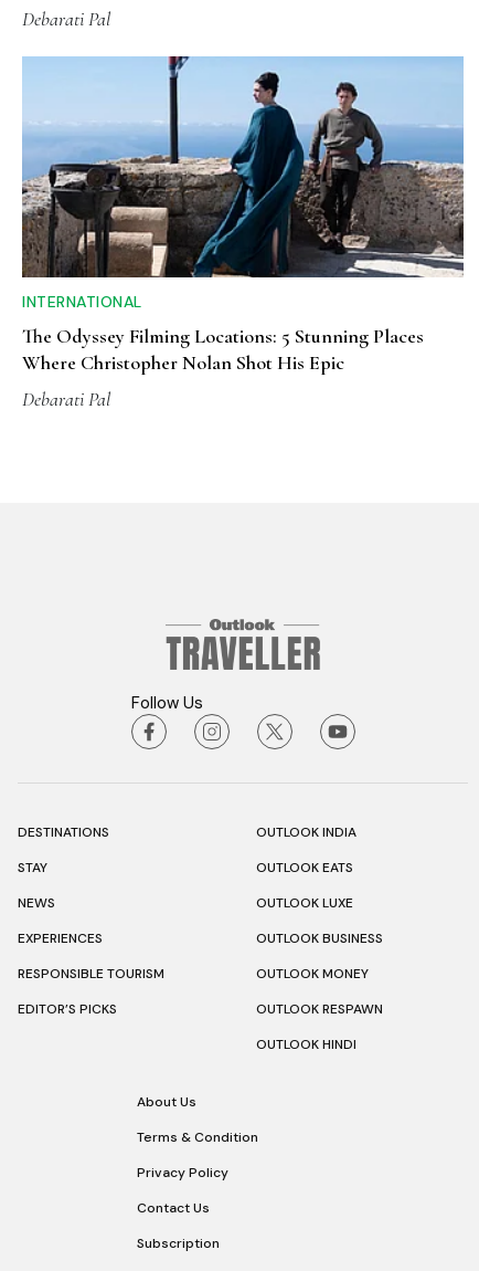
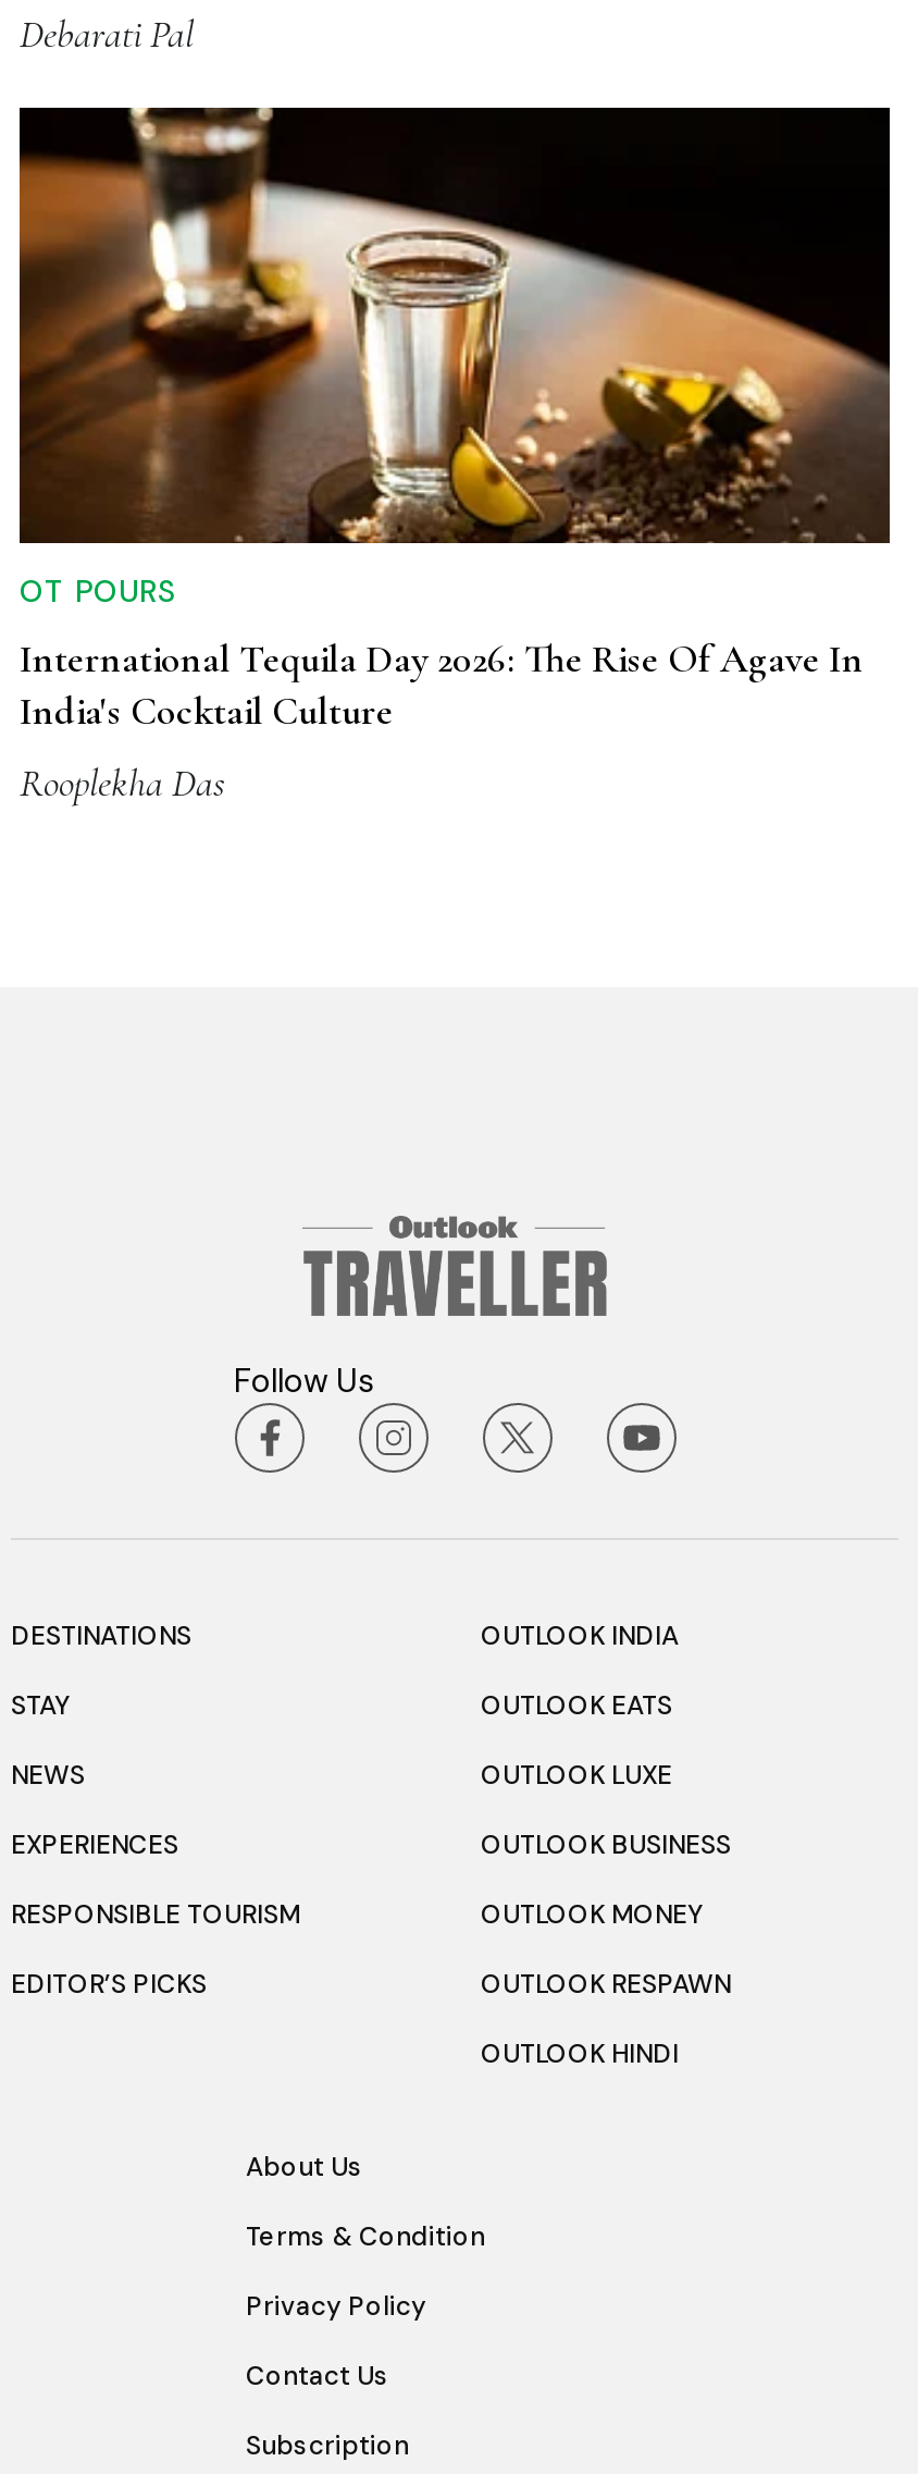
- [image]
- INTERNATIONAL
+ [image]
+ OT POURS

- The Odyssey Filming Locations: 5 Stunning Places
- Where Christopher Nolan Shot His Epic
+ International Tequila Day 2026: The Rise Of Agave In
+ India's Cocktail Culture

- Debarati Pal
+ Rooplekha Das
